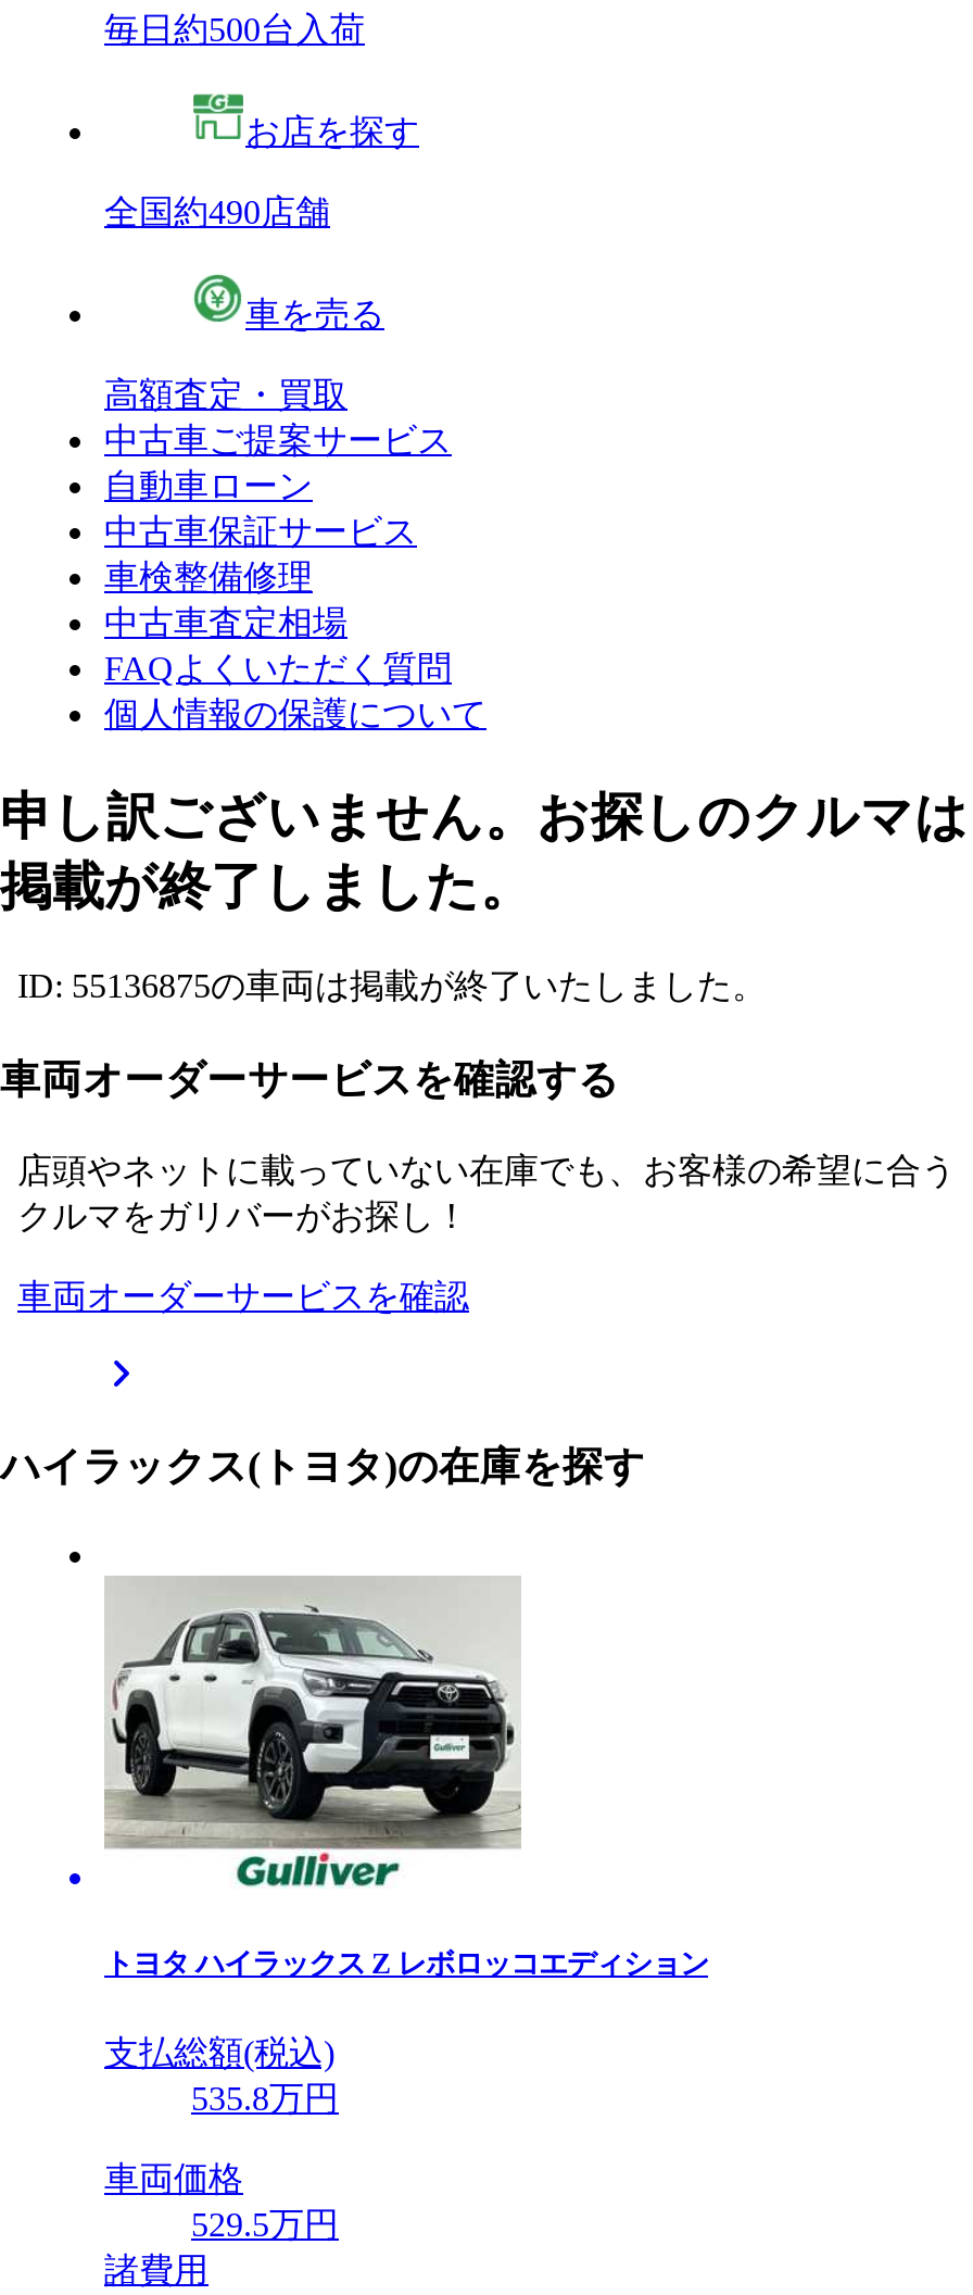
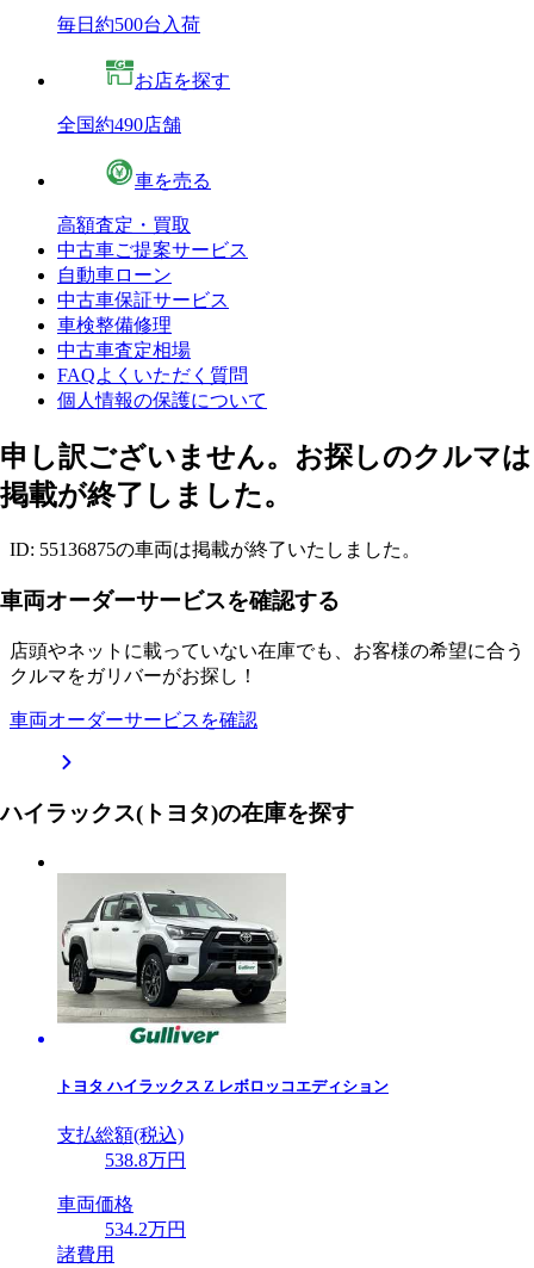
- 535.8万円
+ 538.8万円

- 529.5万円
+ 534.2万円
